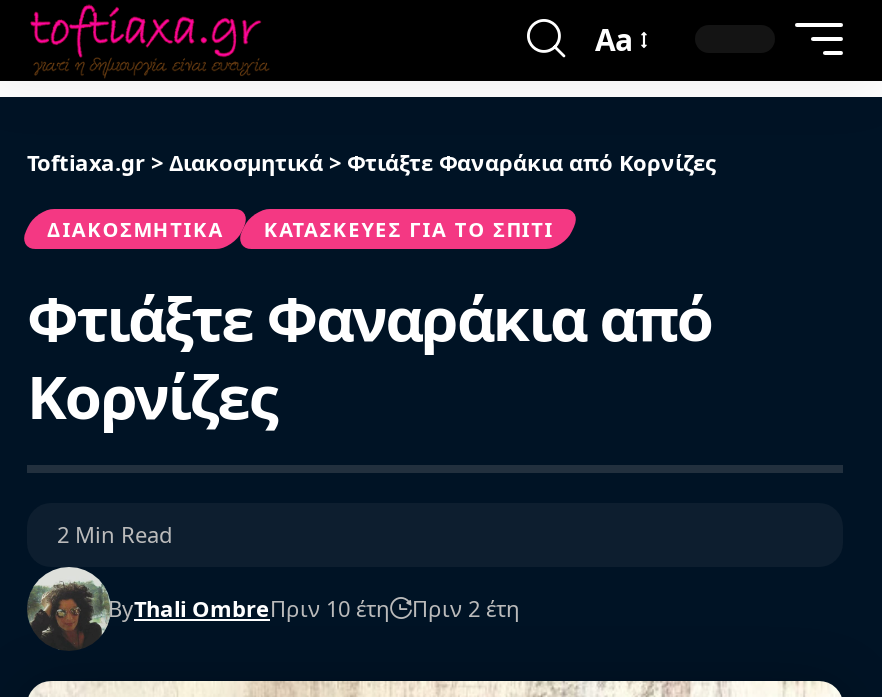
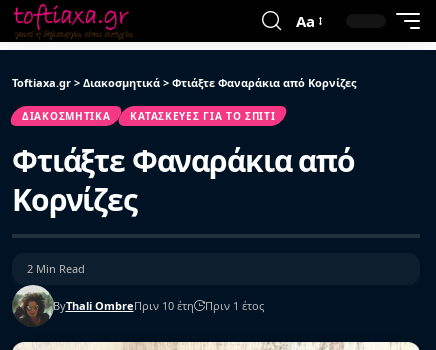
- Πριν 2 έτη
+ Πριν 1 έτος
